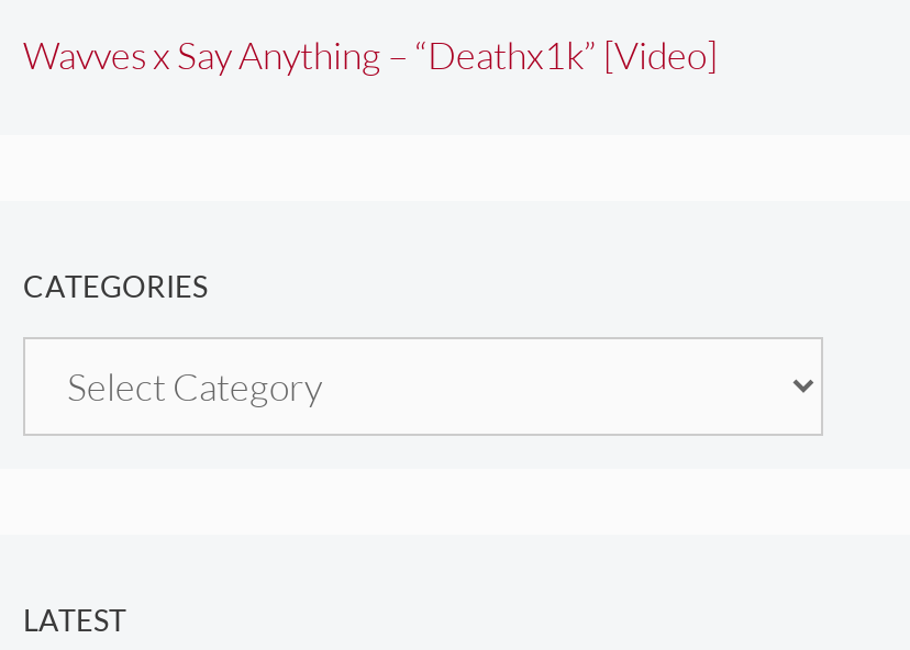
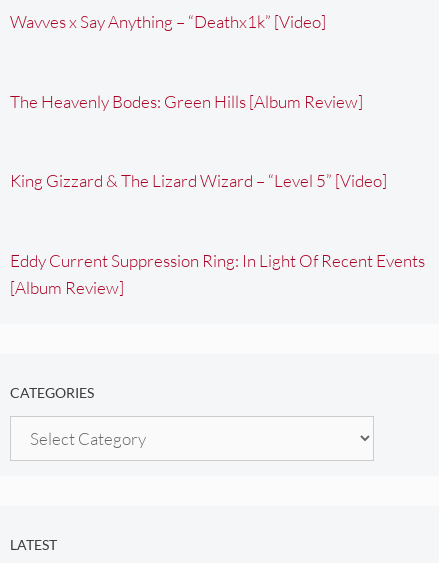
+ The Heavenly Bodes: Green Hills [Album Review]

+ King Gizzard & The Lizard Wizard – “Level 5” [Video]

+ Eddy Current Suppression Ring: In Light Of Recent Events
+ [Album Review]
